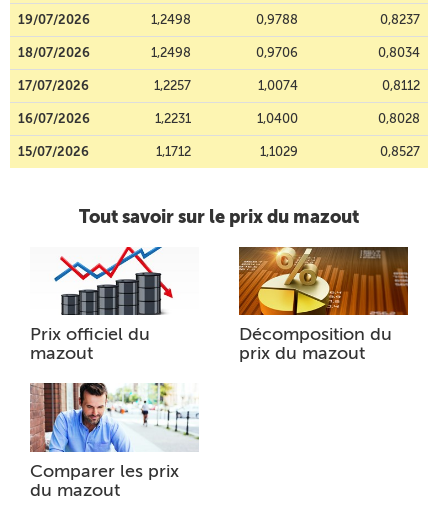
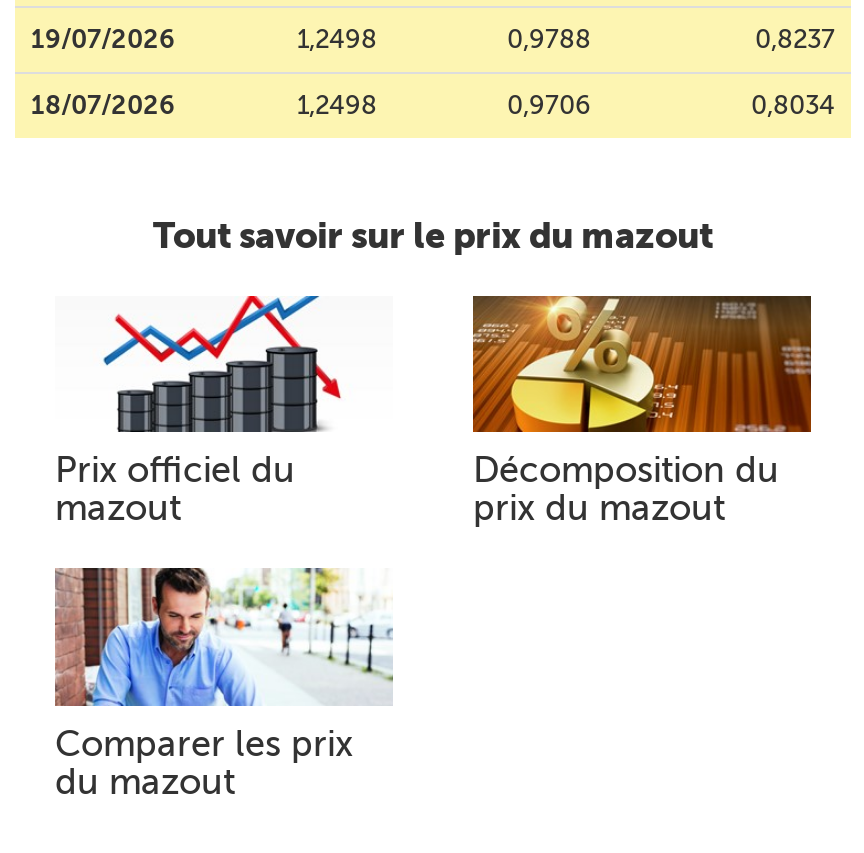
- 17/07/2026
- 1,2257
- 1,0074
- 0,8112
- 16/07/2026
- 1,2231
- 1,0400
- 0,8028
- 15/07/2026
- 1,1712
- 1,1029
- 0,8527
